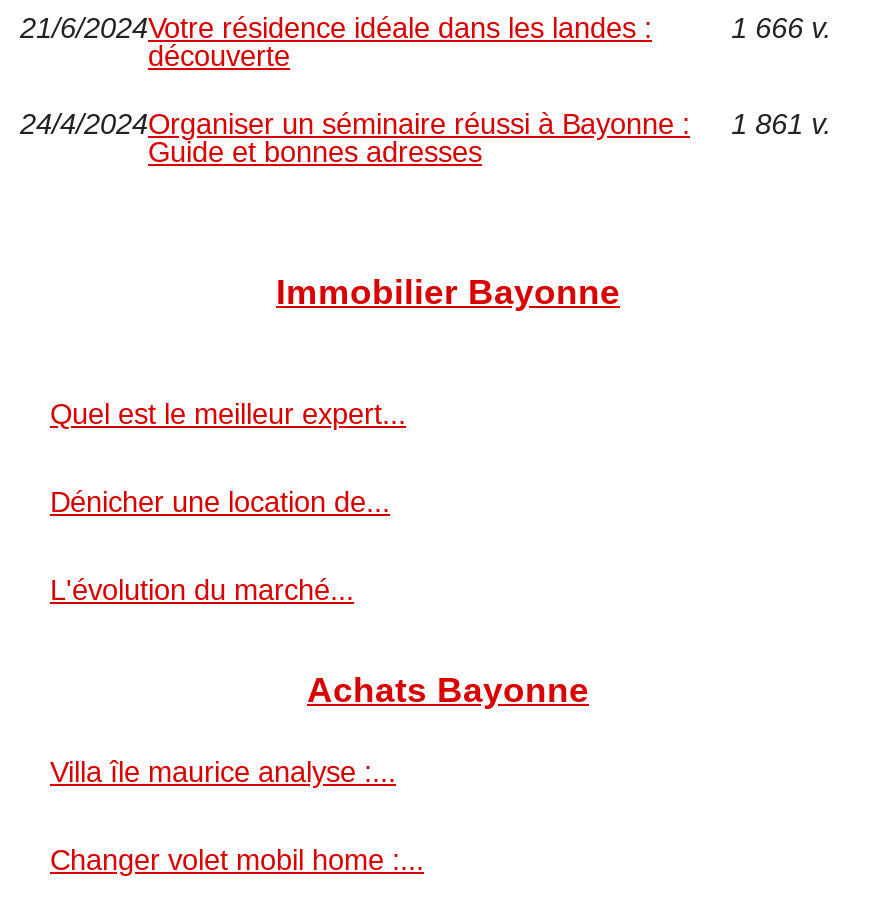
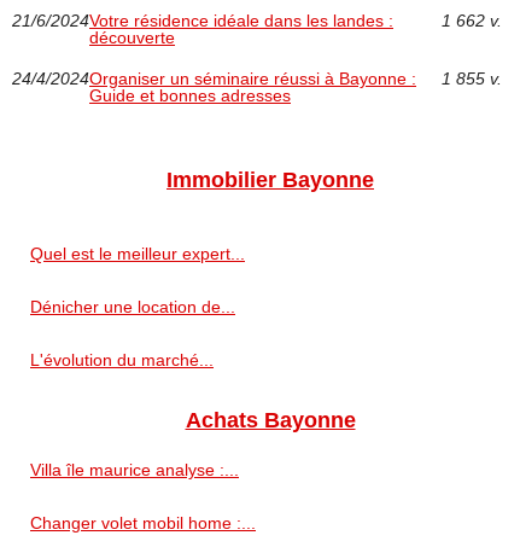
- 1 666 v.
+ 1 662 v.

- 24/4/2024Organiser un séminaire réussi à Bayonne : 1 861 v.
+ 24/4/2024Organiser un séminaire réussi à Bayonne : 1 855 v.
